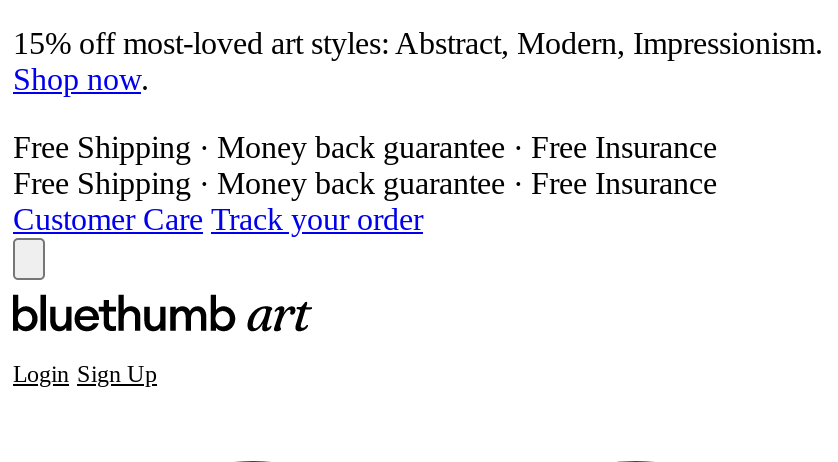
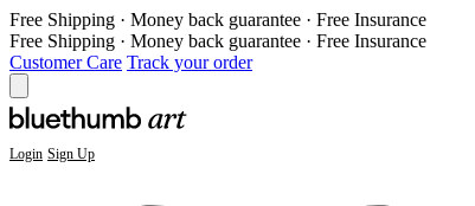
- 15% off most-loved art styles: Abstract, Modern, Impressionism.
- Shop now.
